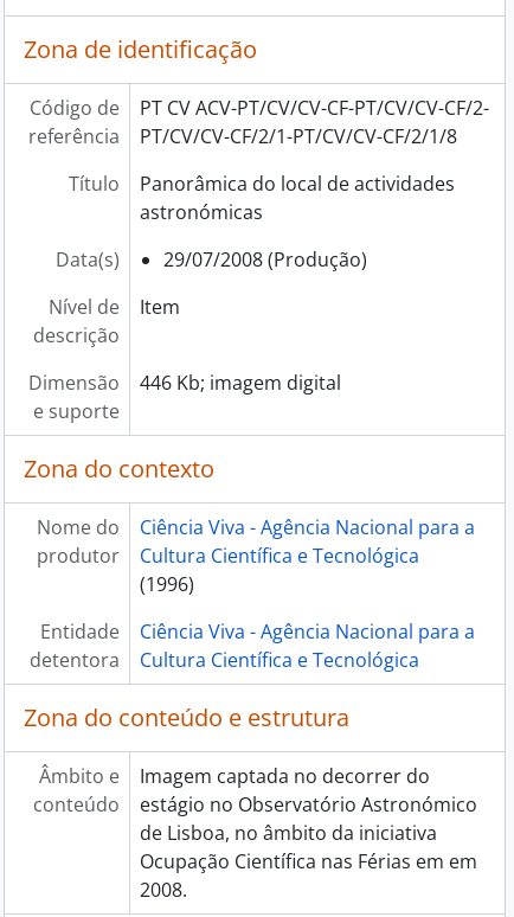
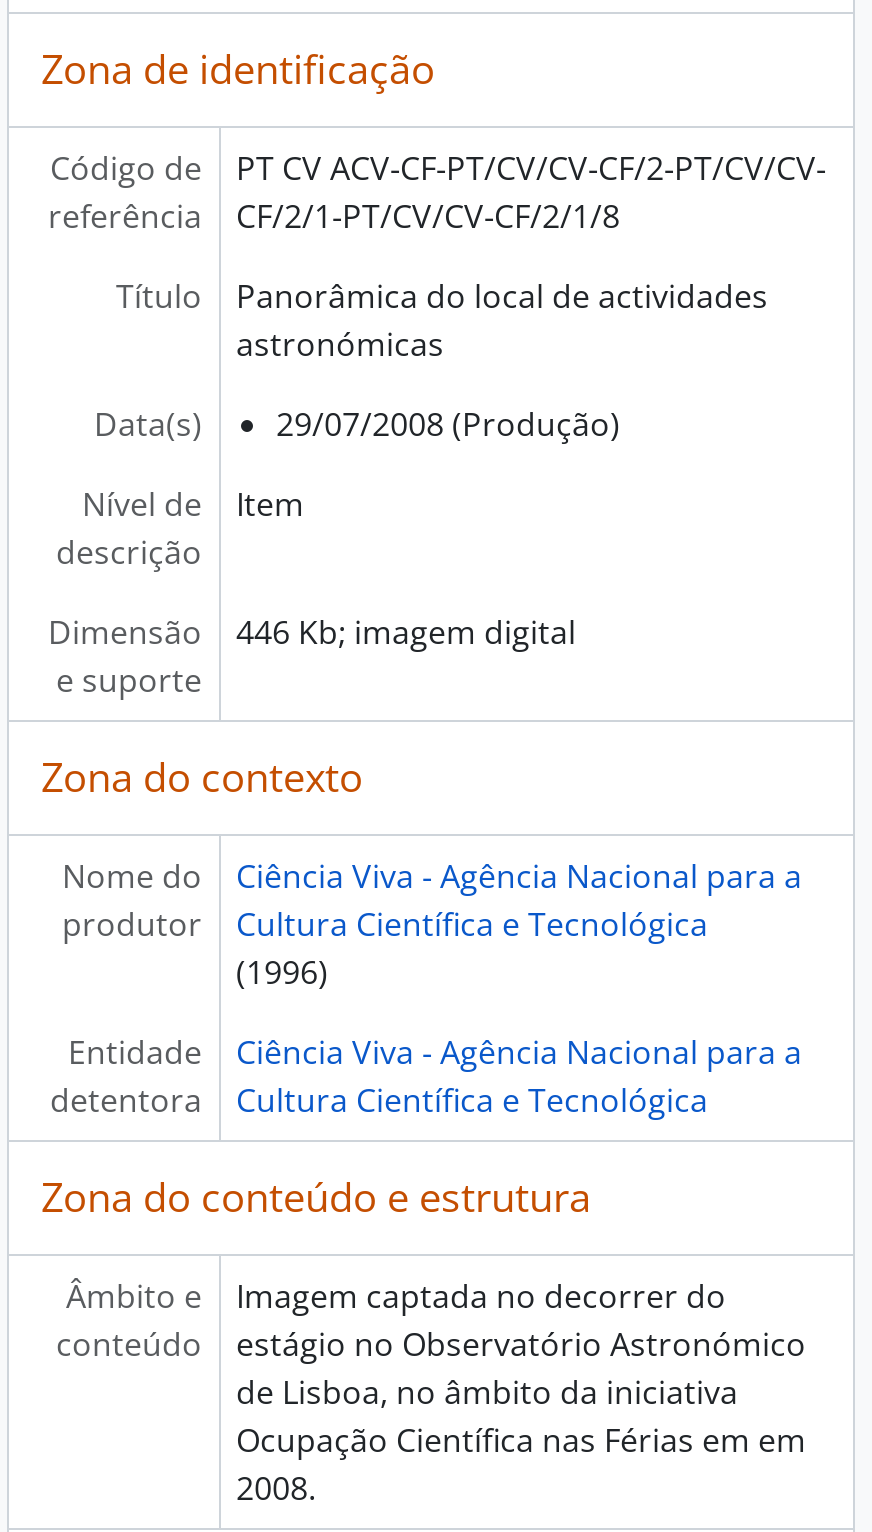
- PT CV ACV-PT/CV/CV-CF-PT/CV/CV-CF/2-
- PT/CV/CV-CF/2/1-PT/CV/CV-CF/2/1/8
+ PT CV ACV-CF-PT/CV/CV-CF/2-PT/CV/CV-
+ CF/2/1-PT/CV/CV-CF/2/1/8
